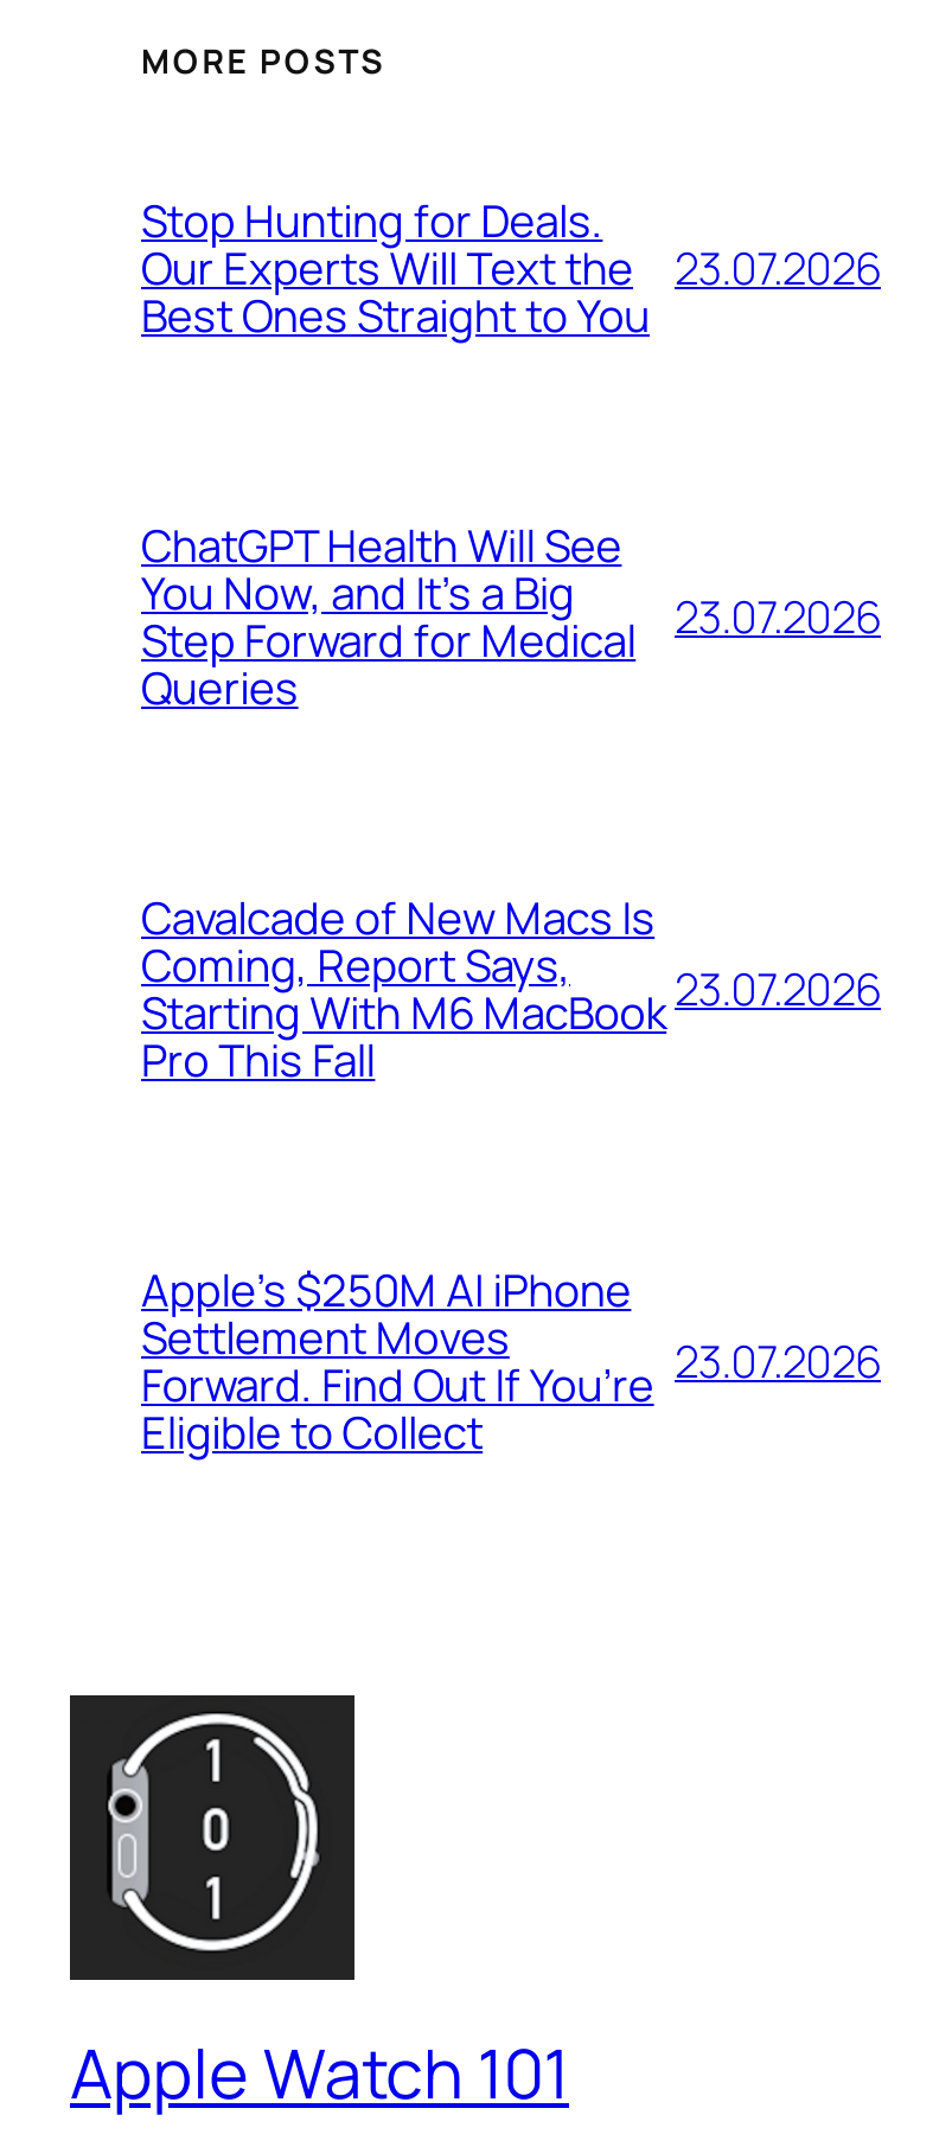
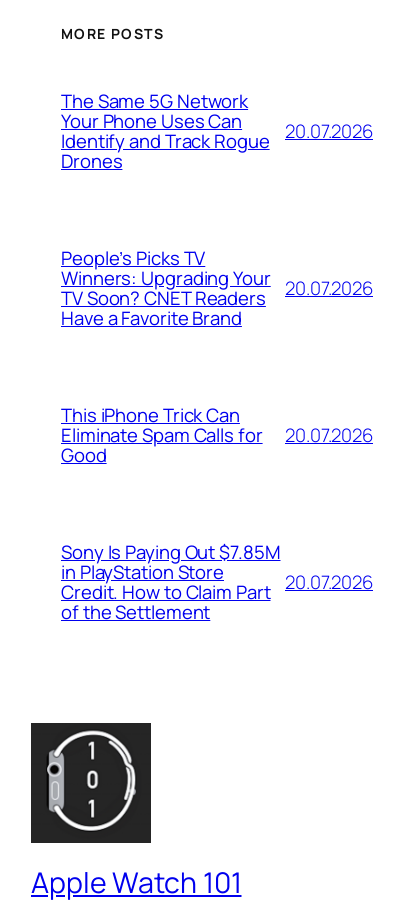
- Stop Hunting for Deals.
- Our Experts Will Text the
- Best Ones Straight to You
+ The Same 5G Network
+ Your Phone Uses Can
+ Identify and Track Rogue
+ Drones

- 23.07.2026
+ 20.07.2026

- ChatGPT Health Will See
- You Now, and It’s a Big
- Step Forward for Medical
- Queries
+ People’s Picks TV
+ Winners: Upgrading Your
+ TV Soon? CNET Readers
+ Have a Favorite Brand

- 23.07.2026
+ 20.07.2026

- Cavalcade of New Macs Is
- Coming, Report Says,
- Starting With M6 MacBook
- Pro This Fall
+ This iPhone Trick Can
+ Eliminate Spam Calls for
+ Good

- 23.07.2026
+ 20.07.2026

- Apple’s $250M AI iPhone
- Settlement Moves
- Forward. Find Out If You’re
- Eligible to Collect
+ Sony Is Paying Out $7.85M
+ in PlayStation Store
+ Credit. How to Claim Part
+ of the Settlement

- 23.07.2026
+ 20.07.2026
